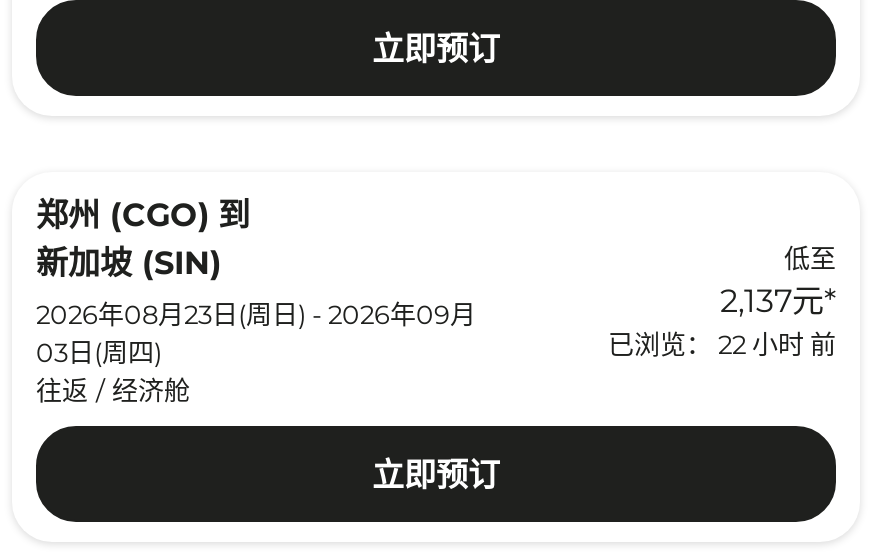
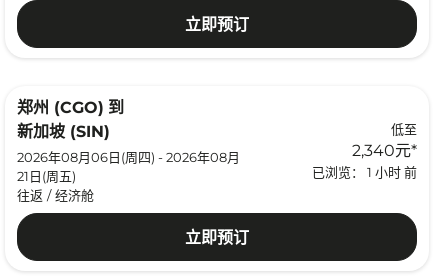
- 2,137元*
+ 2,340元*

- 2026年08月23日(周日) - 2026年09月
+ 2026年08月06日(周四) - 2026年08月

- 03日(周四)
+ 21日(周五)

- 已浏览： 22 小时 前
+ 已浏览： 1 小时 前
